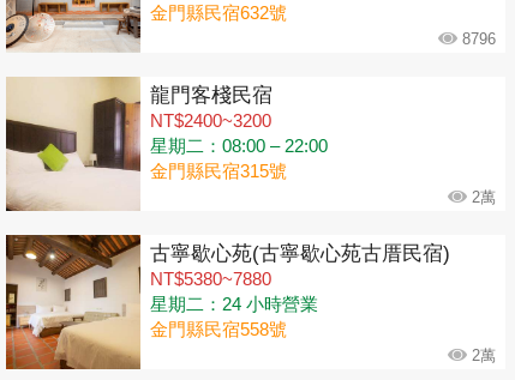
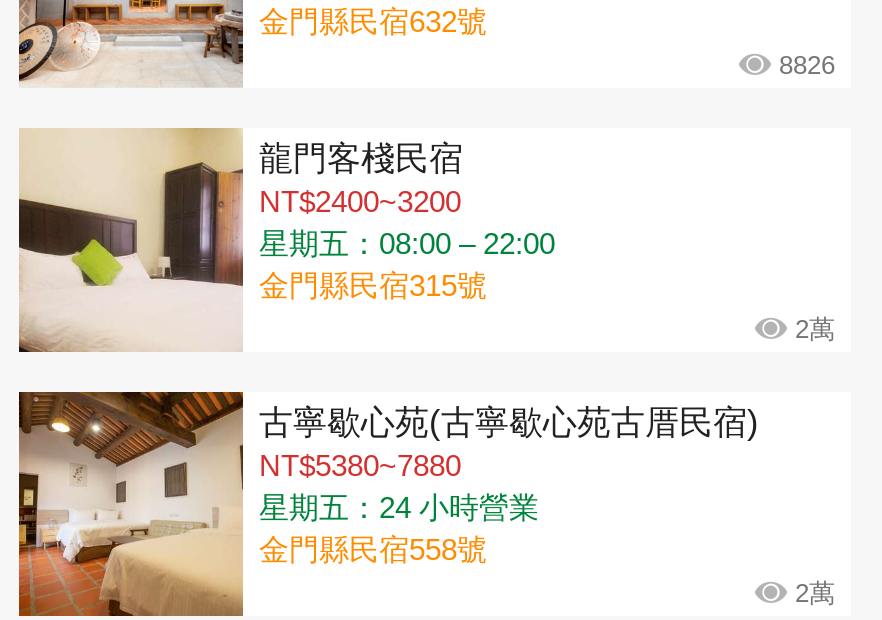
- 8796
+ 8826

- 星期二：08:00 – 22:00
+ 星期五：08:00 – 22:00

- 星期二：24 小時營業
+ 星期五：24 小時營業
